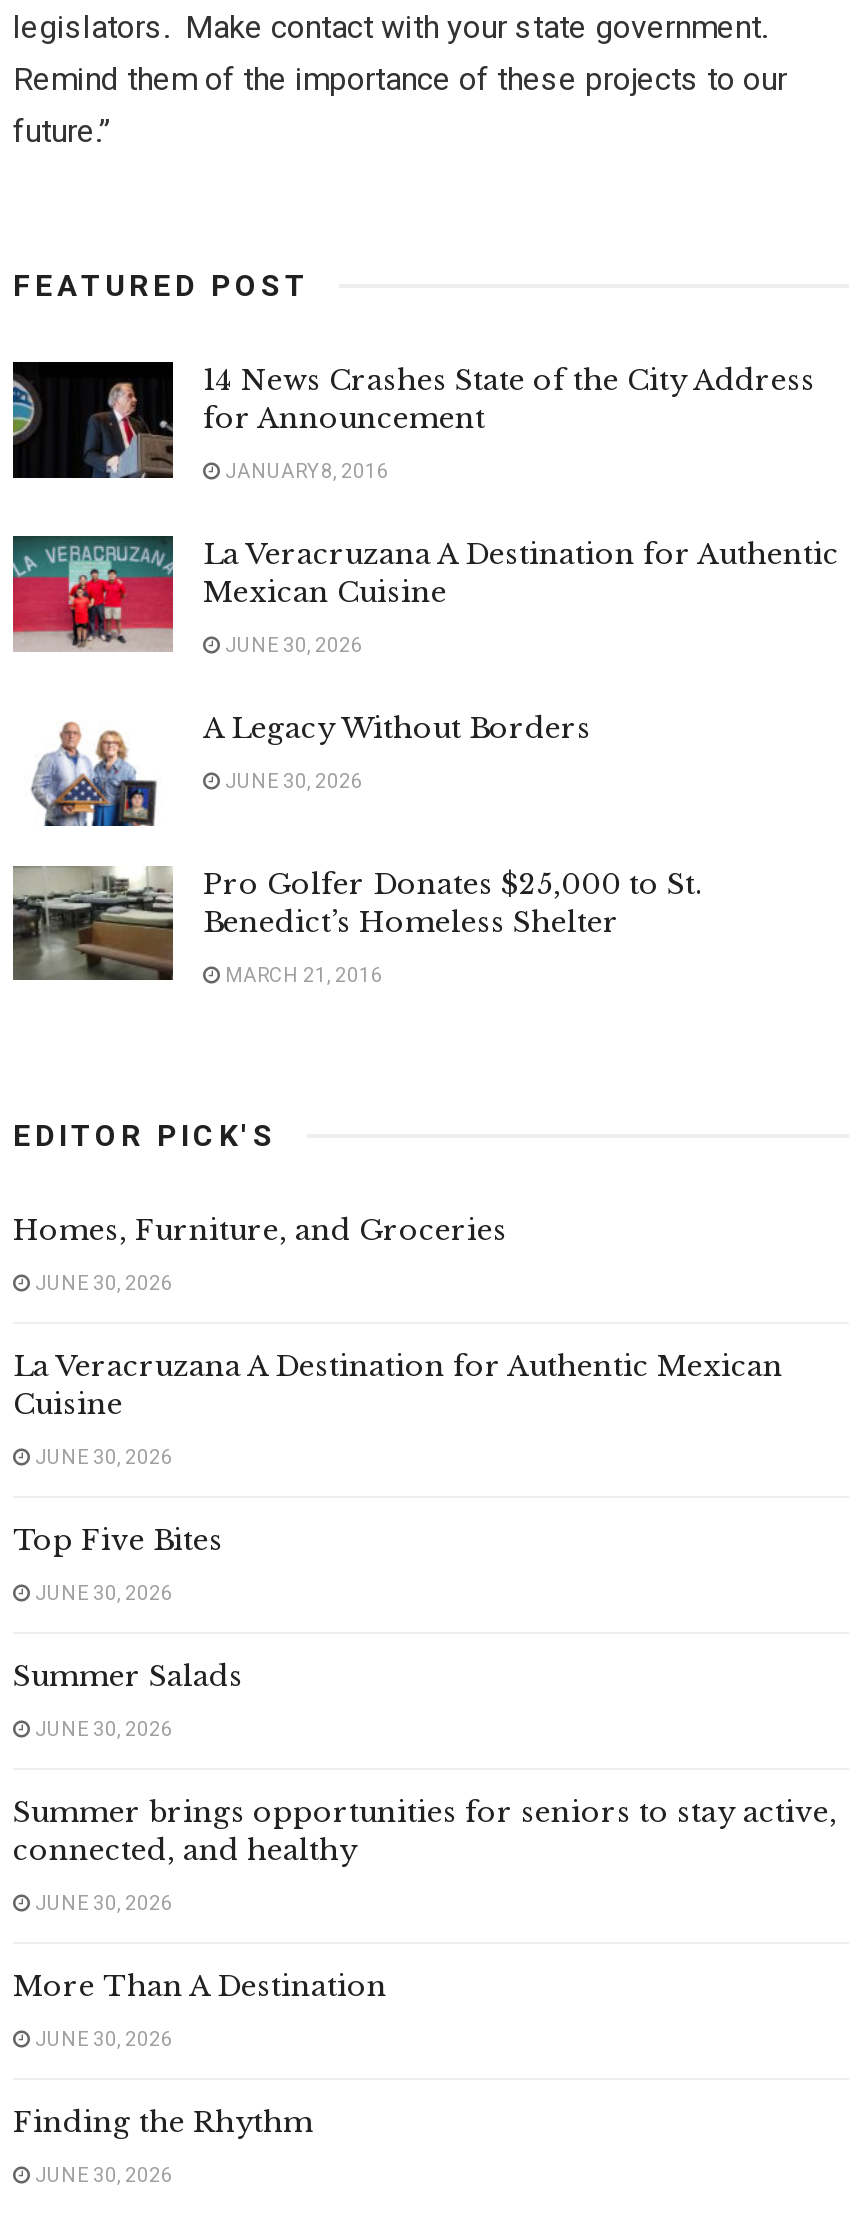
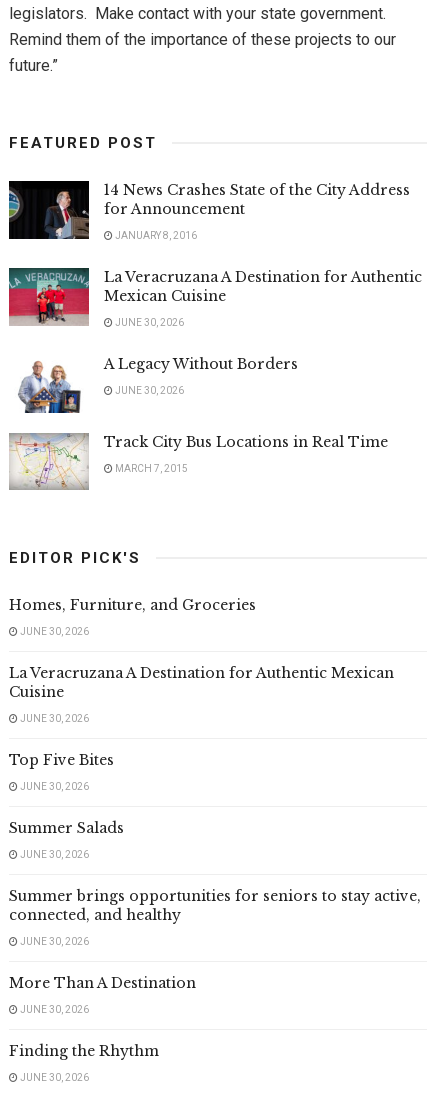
- [image]
- Pro Golfer Donates $25,000 to St.
- Benedict’s Homeless Shelter
+ [image]
+ Track City Bus Locations in Real Time

- MARCH 21, 2016
+ MARCH 7, 2015
